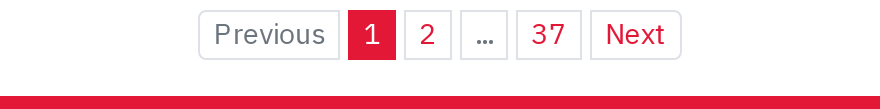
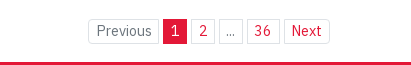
- 37
+ 36
